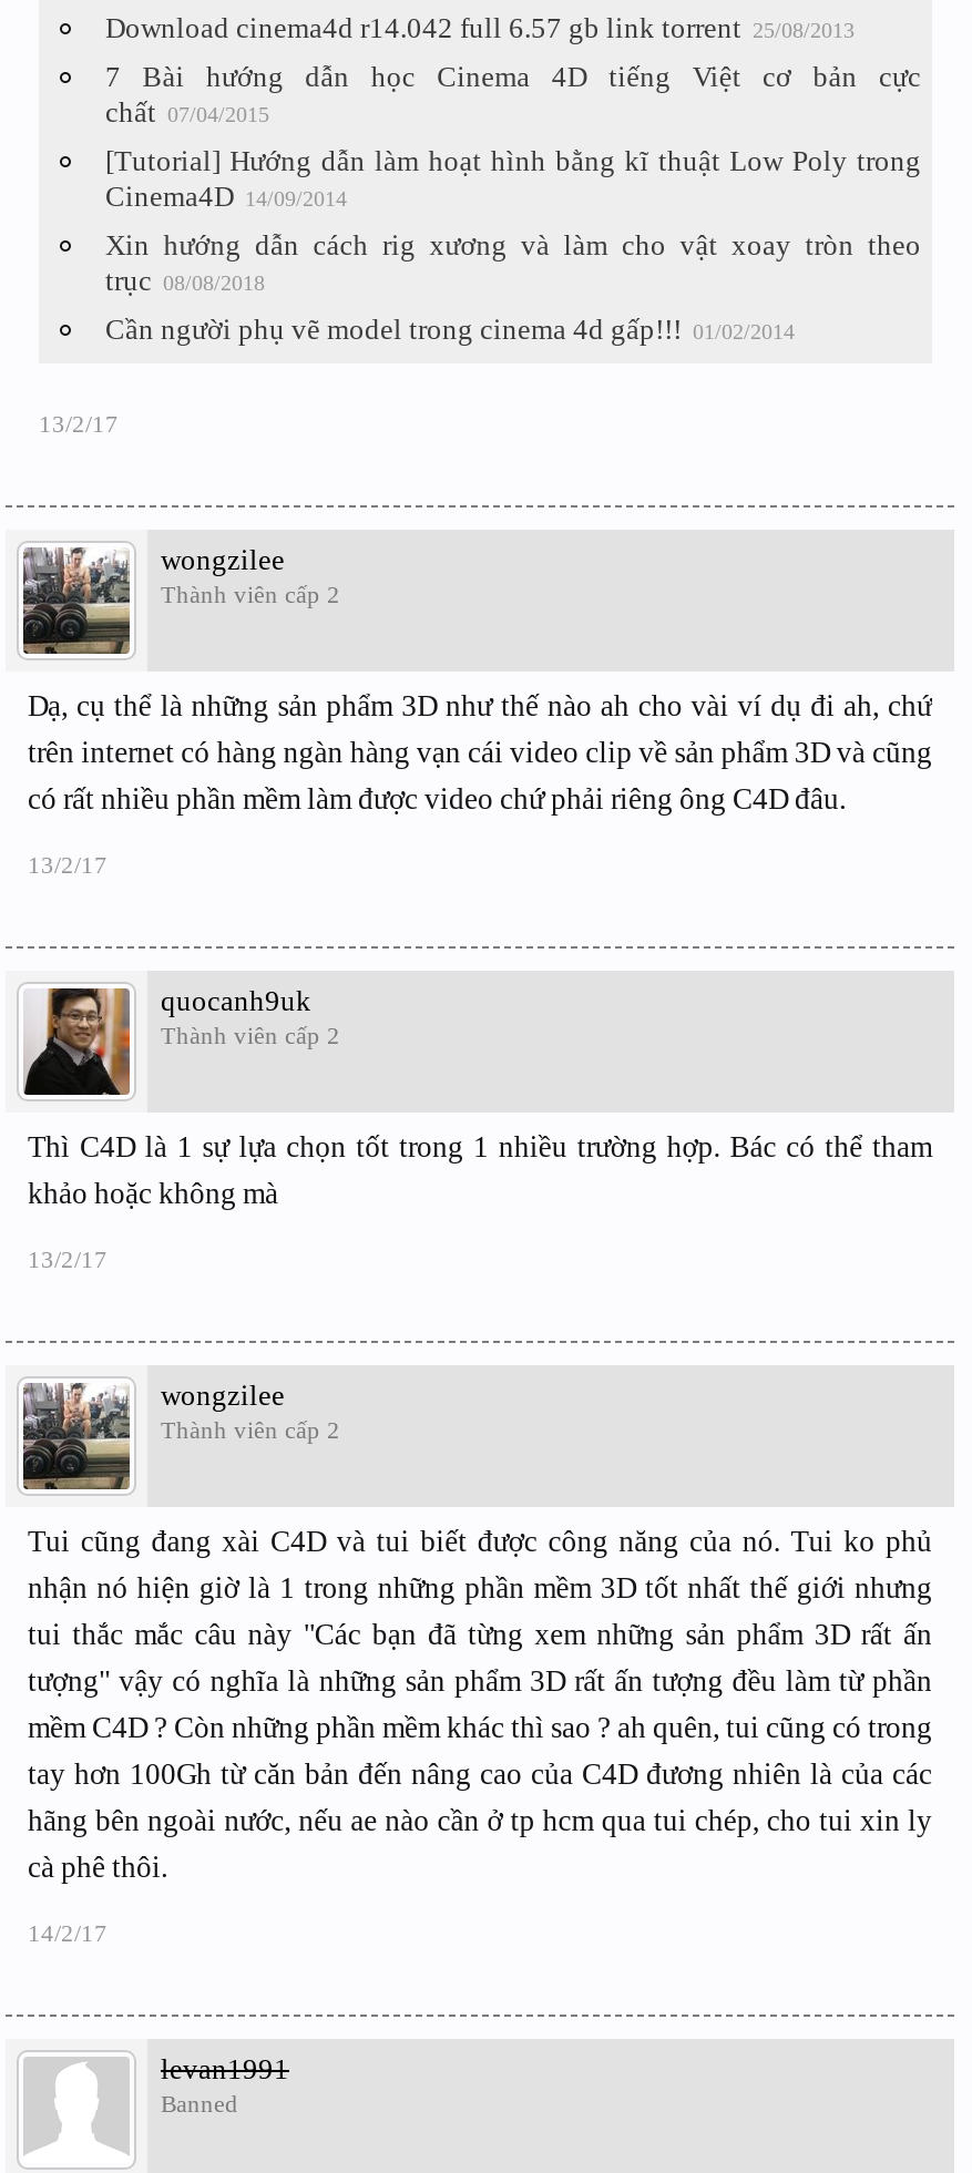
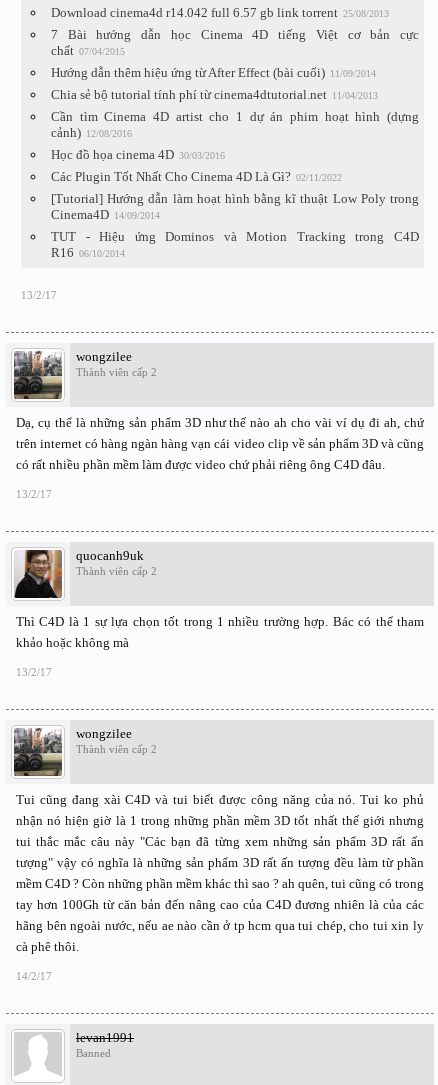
+ Hướng dẫn thêm hiệu ứng từ After Effect (bài cuối) 11/09/2014
+ Chia sẻ bộ tutorial tính phí từ cinema4dtutorial.net 11/04/2013
+ Cần tìm Cinema 4D artist cho 1 dự án phim hoạt hình (dựng
+ cảnh) 12/08/2016
+ Học đồ họa cinema 4D 30/03/2016
+ Các Plugin Tốt Nhất Cho Cinema 4D Là Gì? 02/11/2022

moved down: [Tutorial] Hướng dẫn làm hoạt hình bằng kĩ thuật Low Poly trong | Cinema4D 14/09/2014

- Xin hướng dẫn cách rig xương và làm cho vật xoay tròn theo
- trục 08/08/2018
- Cần người phụ vẽ model trong cinema 4d gấp!!! 01/02/2014
+ TUT - Hiệu ứng Dominos và Motion Tracking trong C4D
+ R16 06/10/2014
